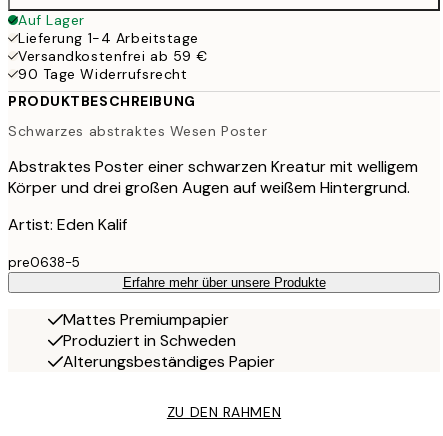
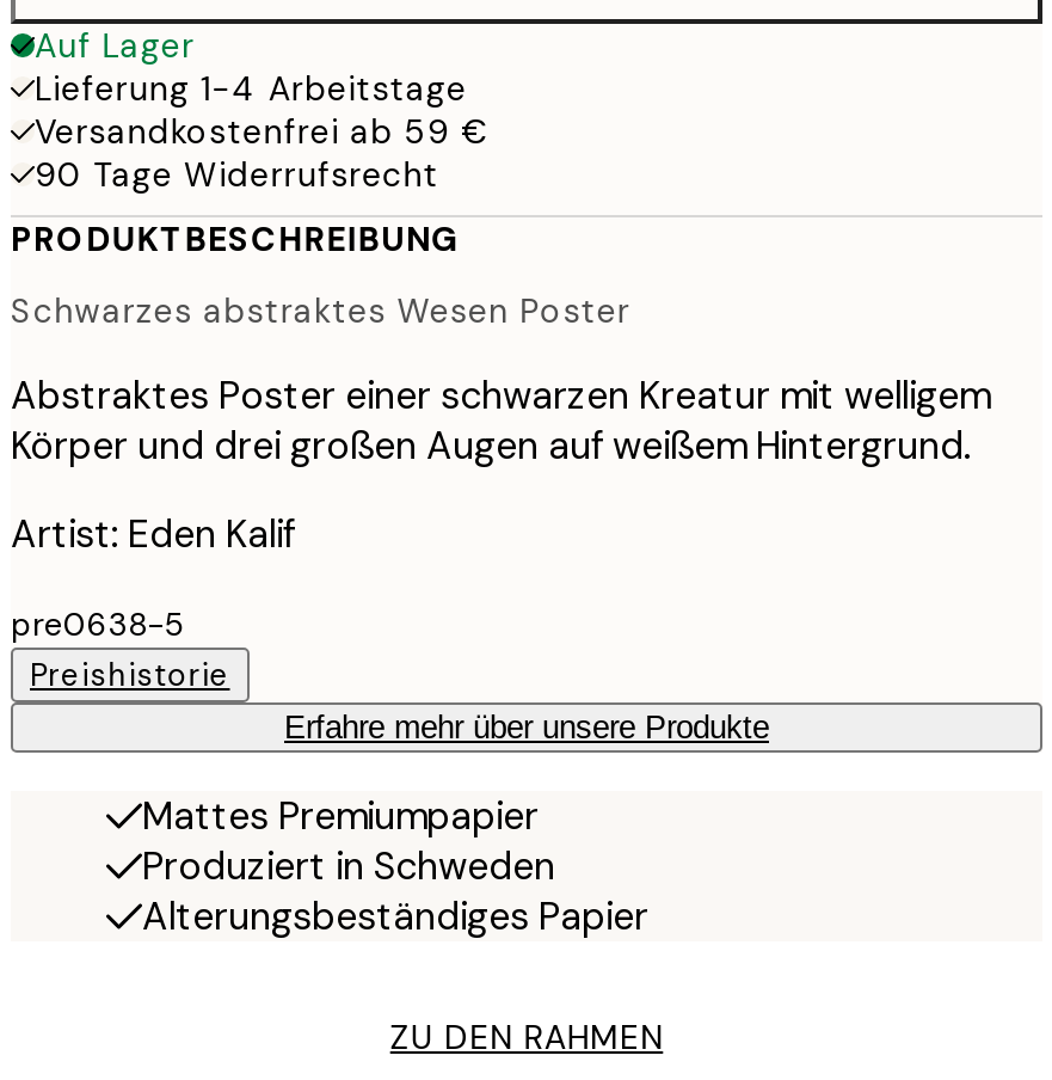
+ Preishistorie
